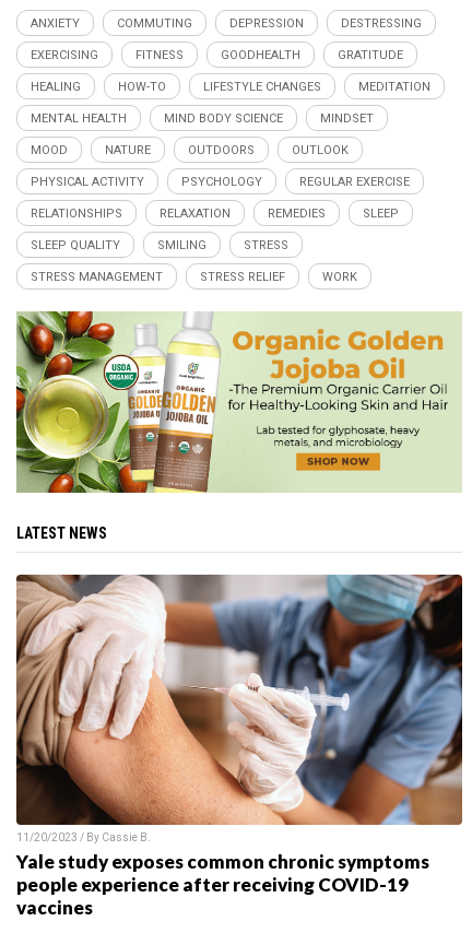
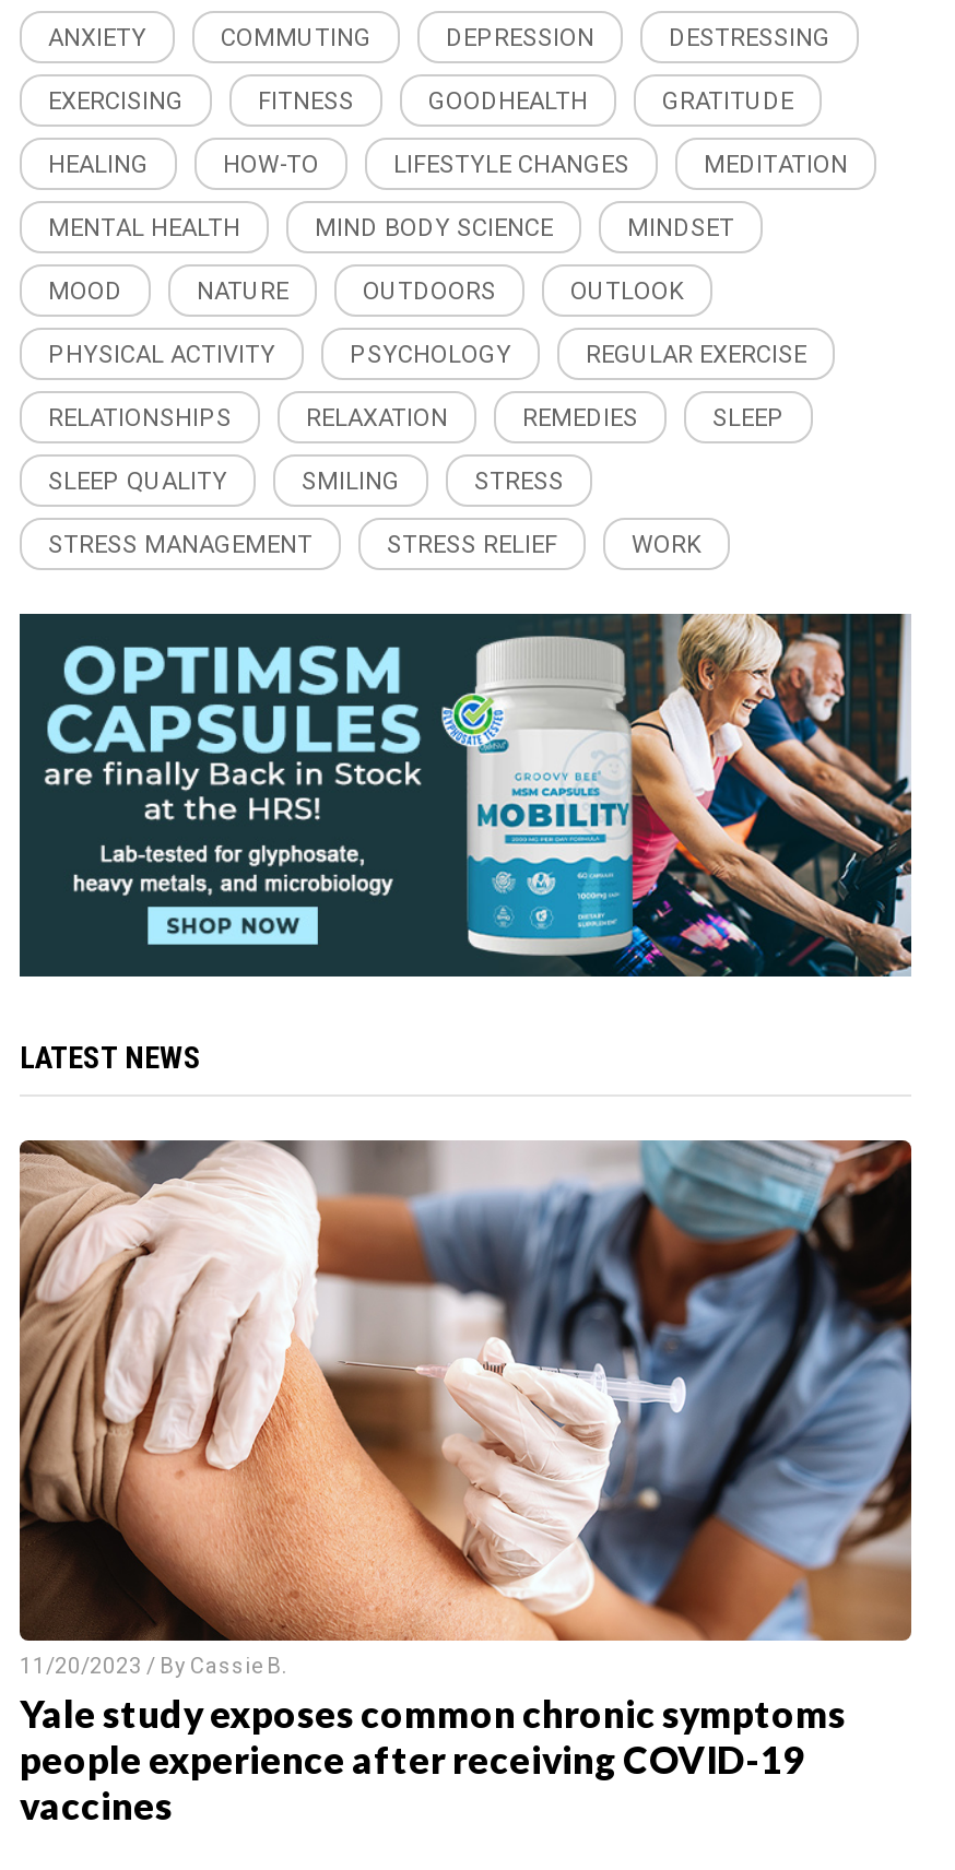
- [image]
+ [image]
